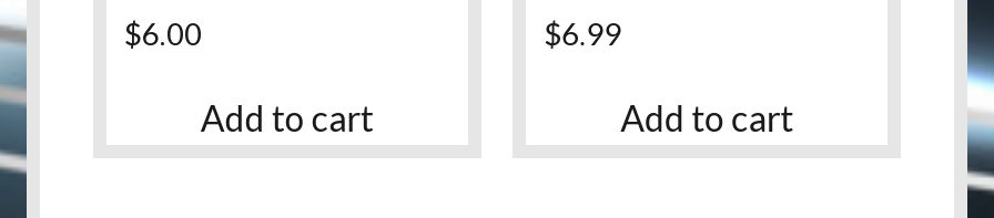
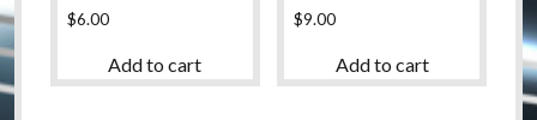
- $6.99
+ $9.00
